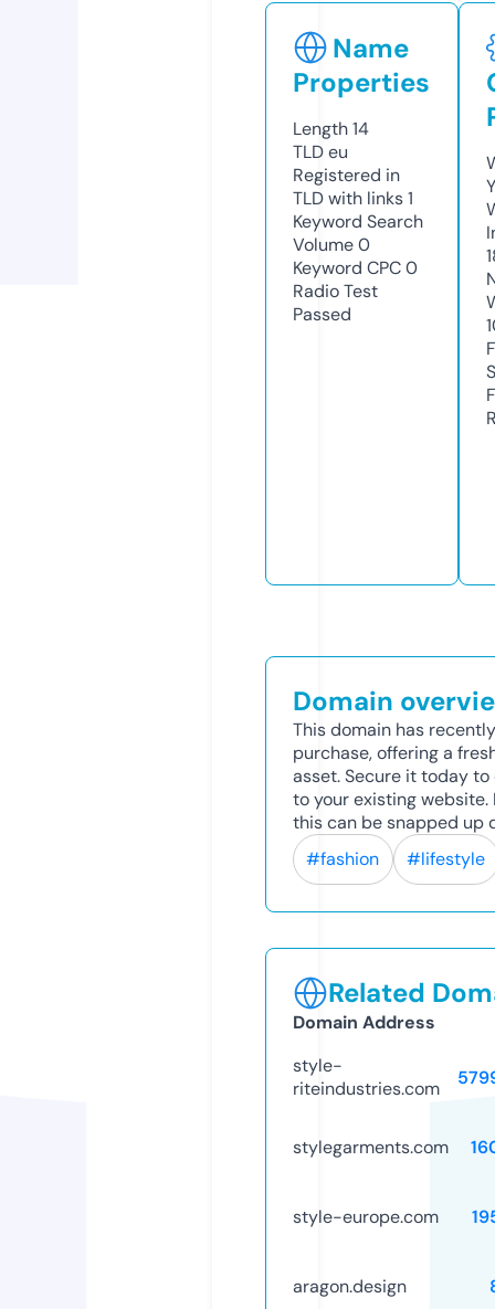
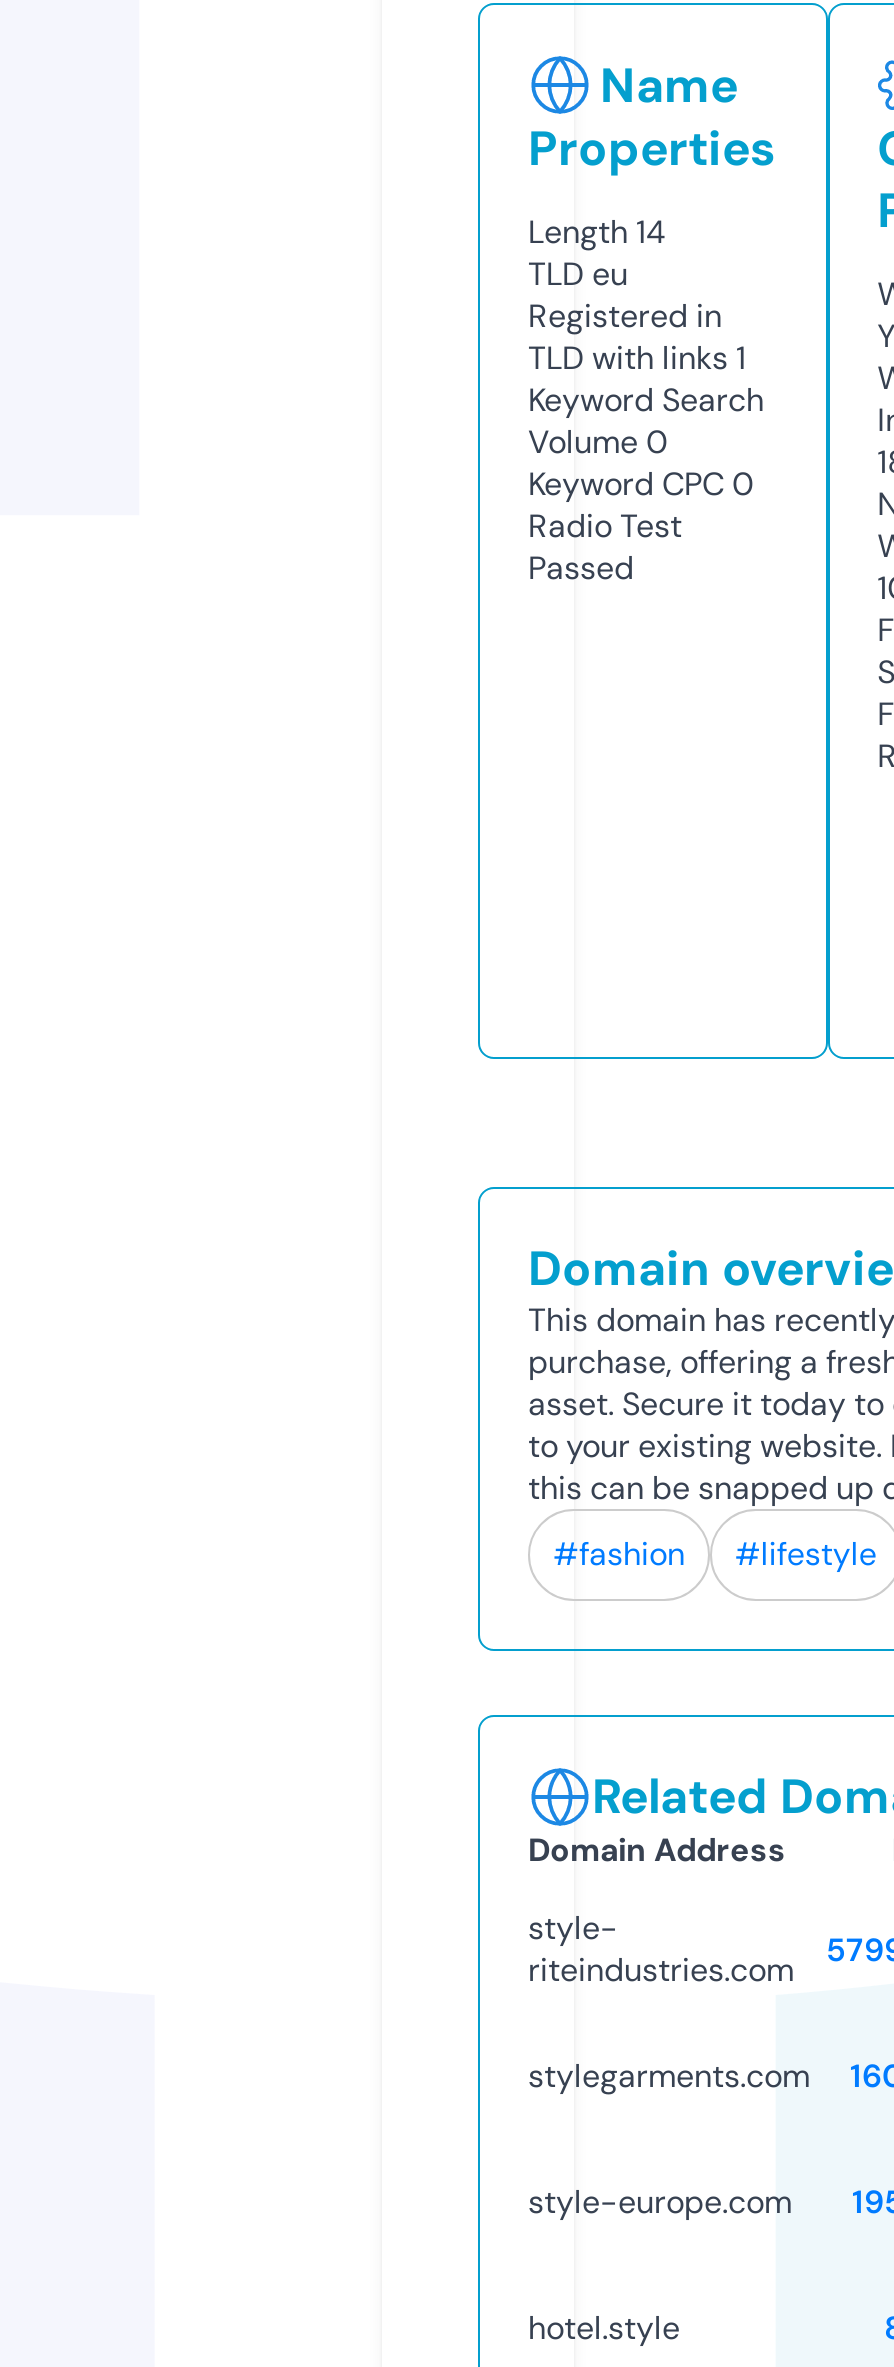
- aragon.design
+ hotel.style
